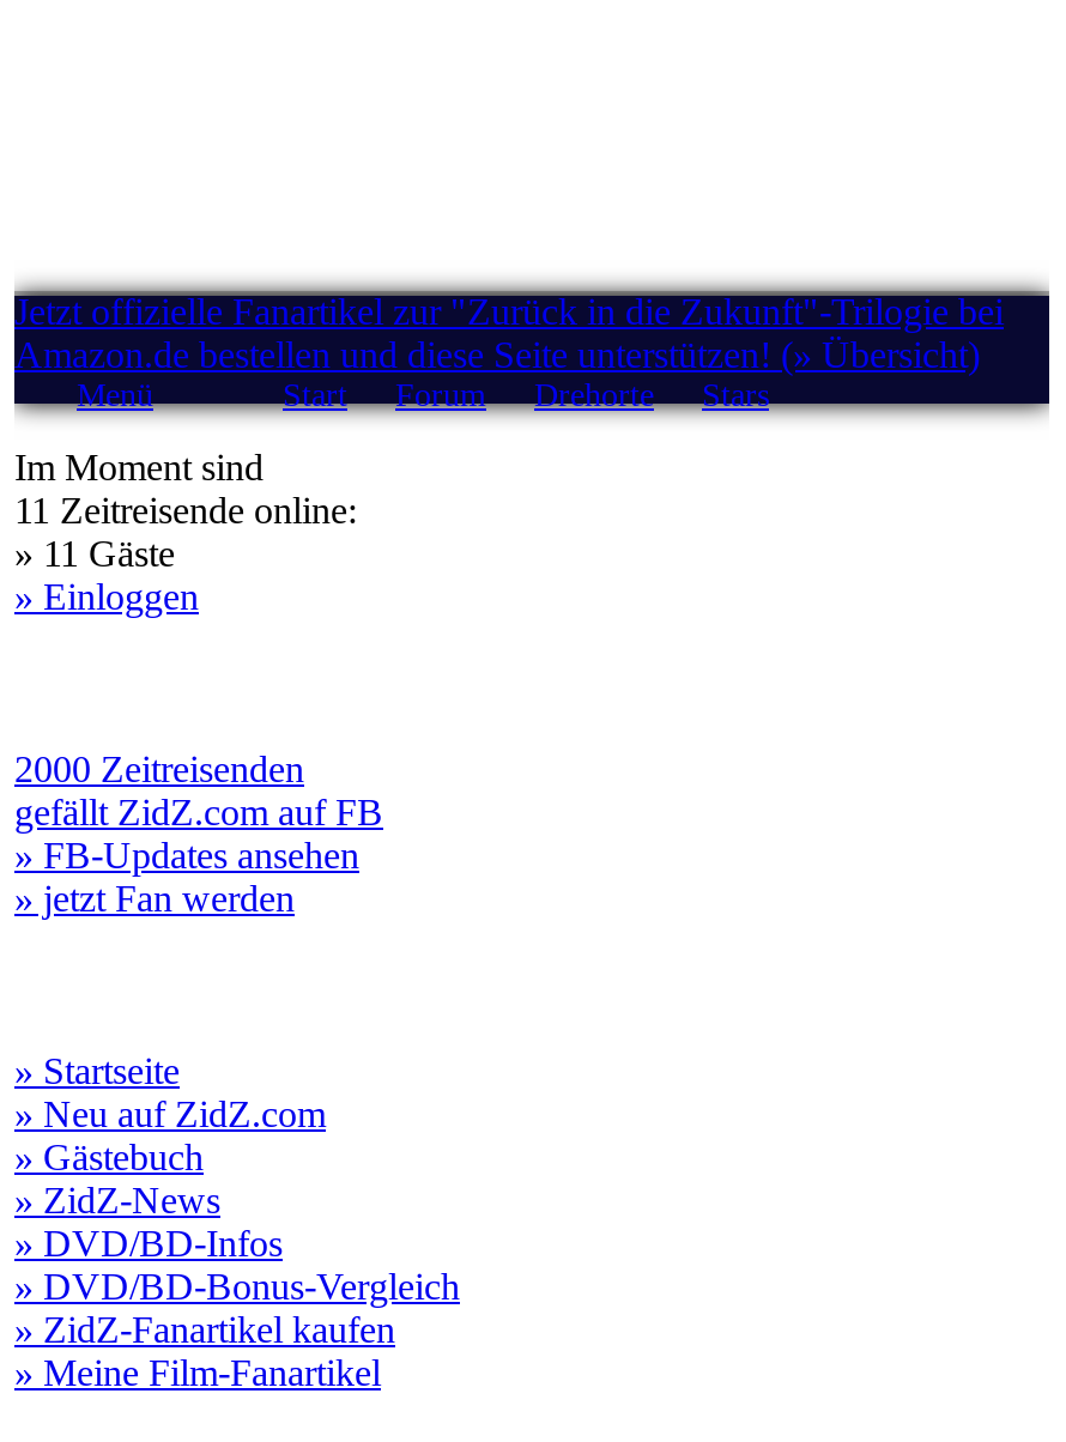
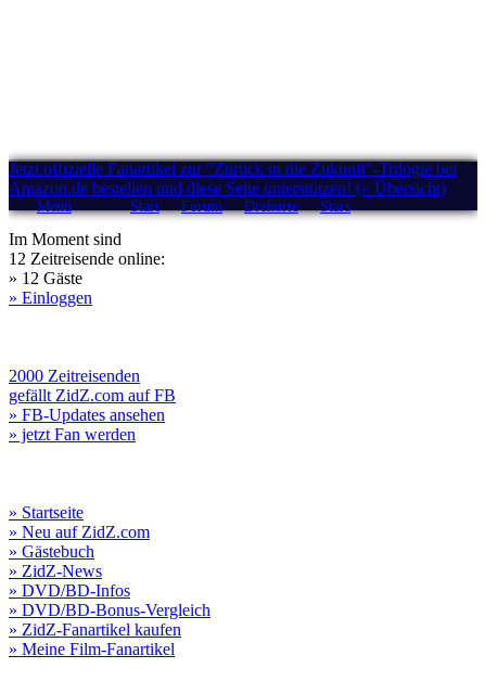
- 11 Zeitreisende online:
+ 12 Zeitreisende online:

- » 11 Gäste
+ » 12 Gäste
